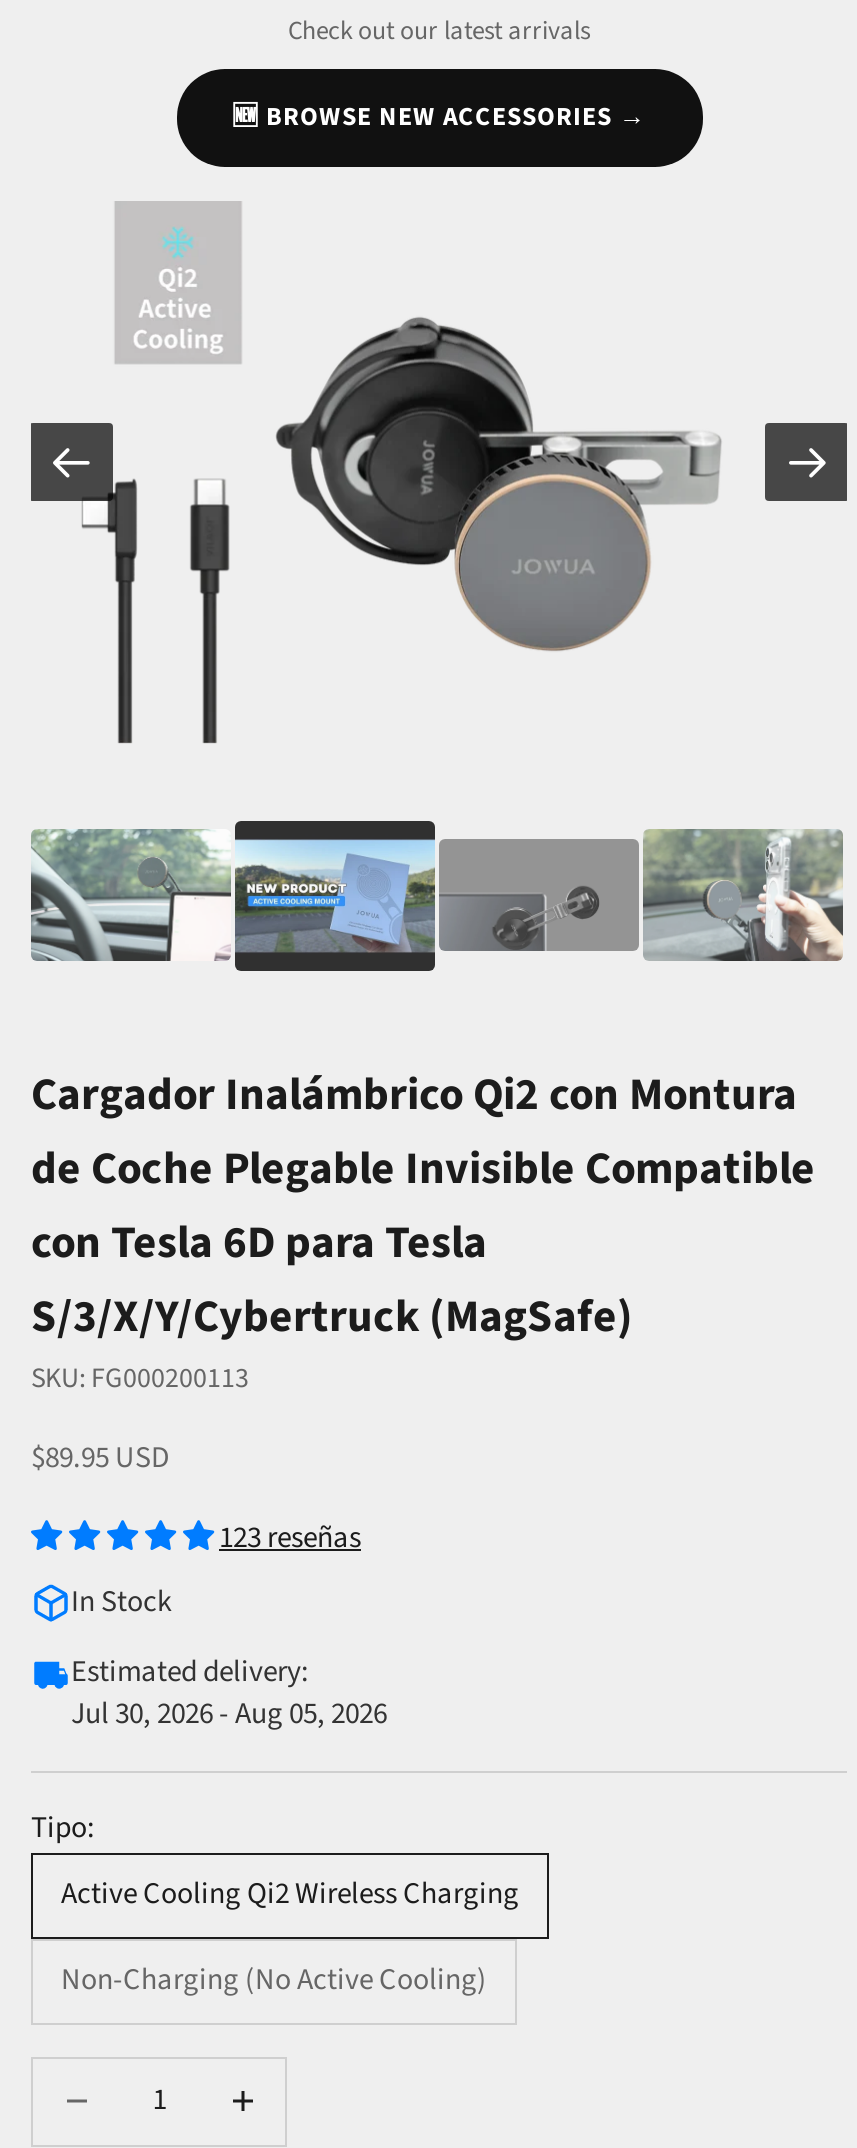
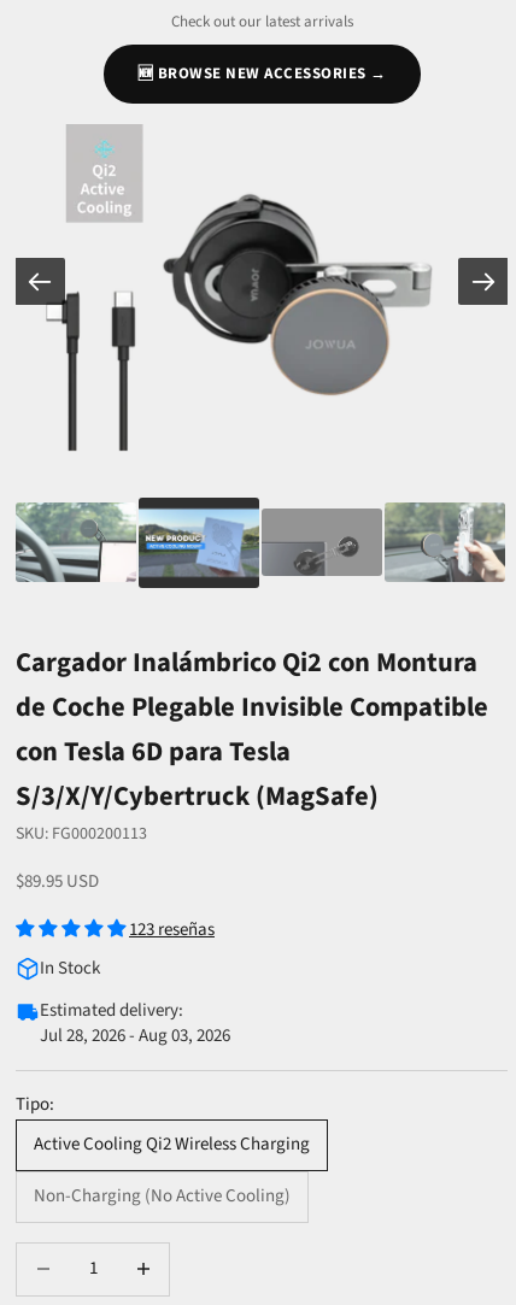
- Jul 30, 2026 - Aug 05, 2026
+ Jul 28, 2026 - Aug 03, 2026
